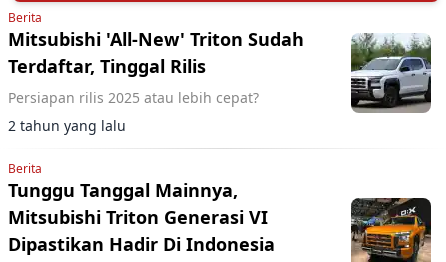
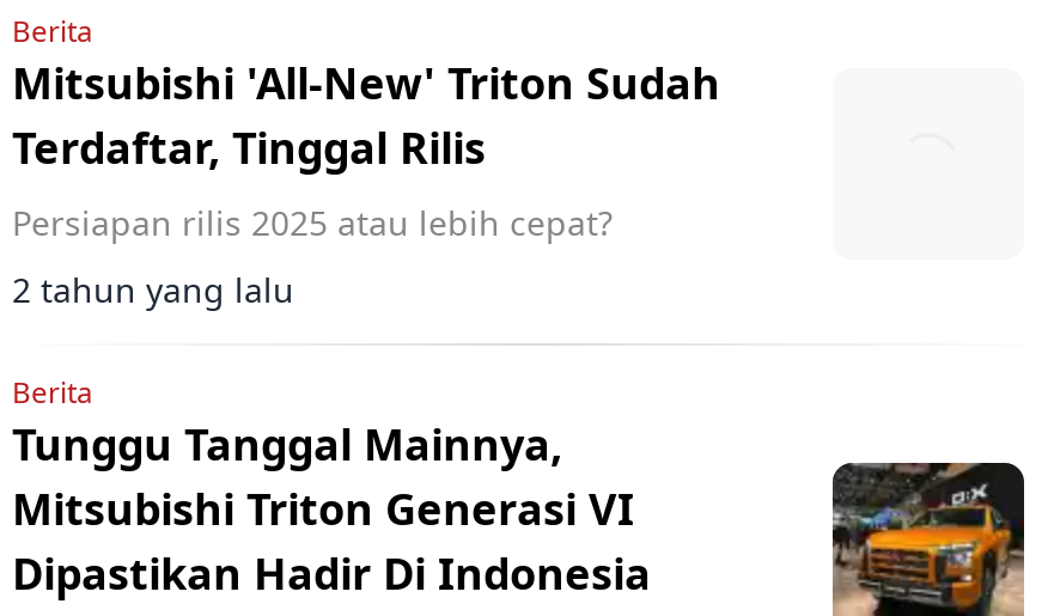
- [image]
